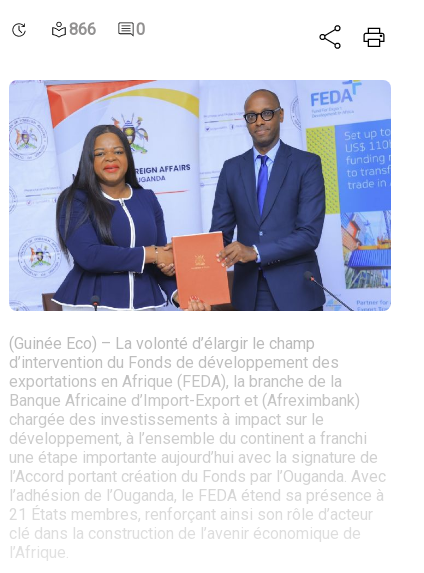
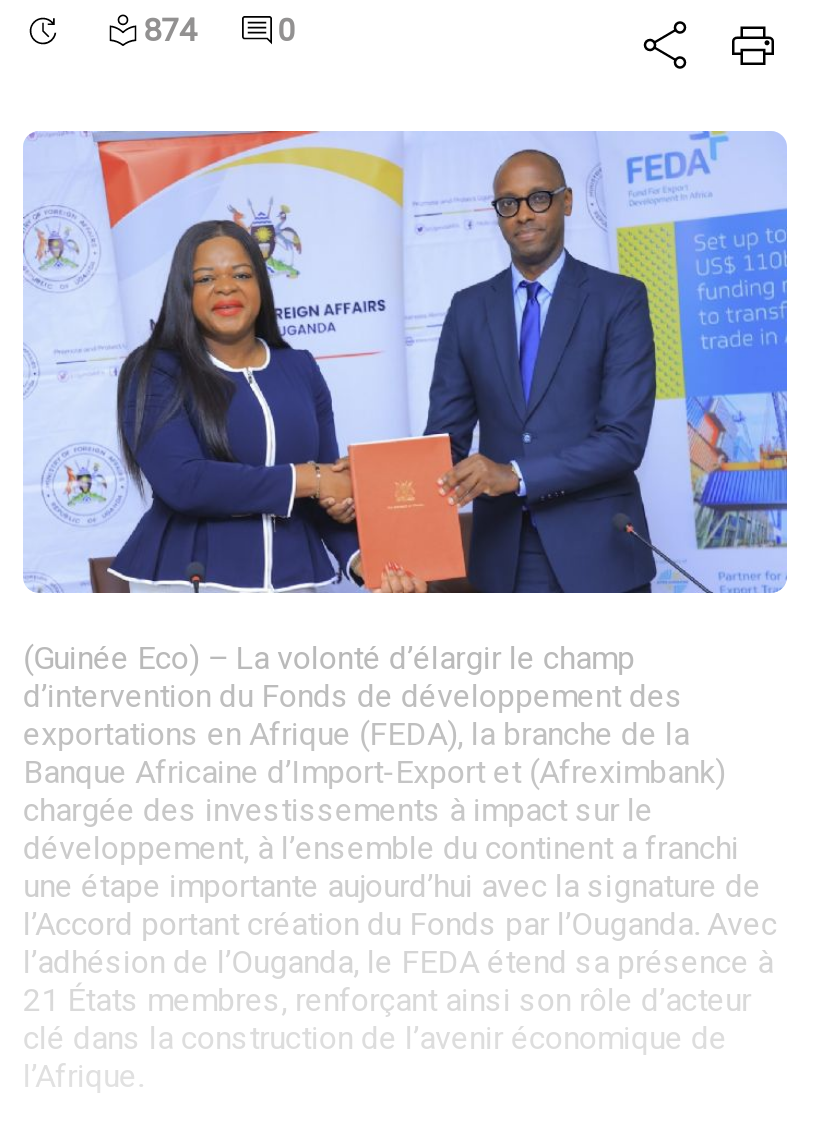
- 866
+ 874
